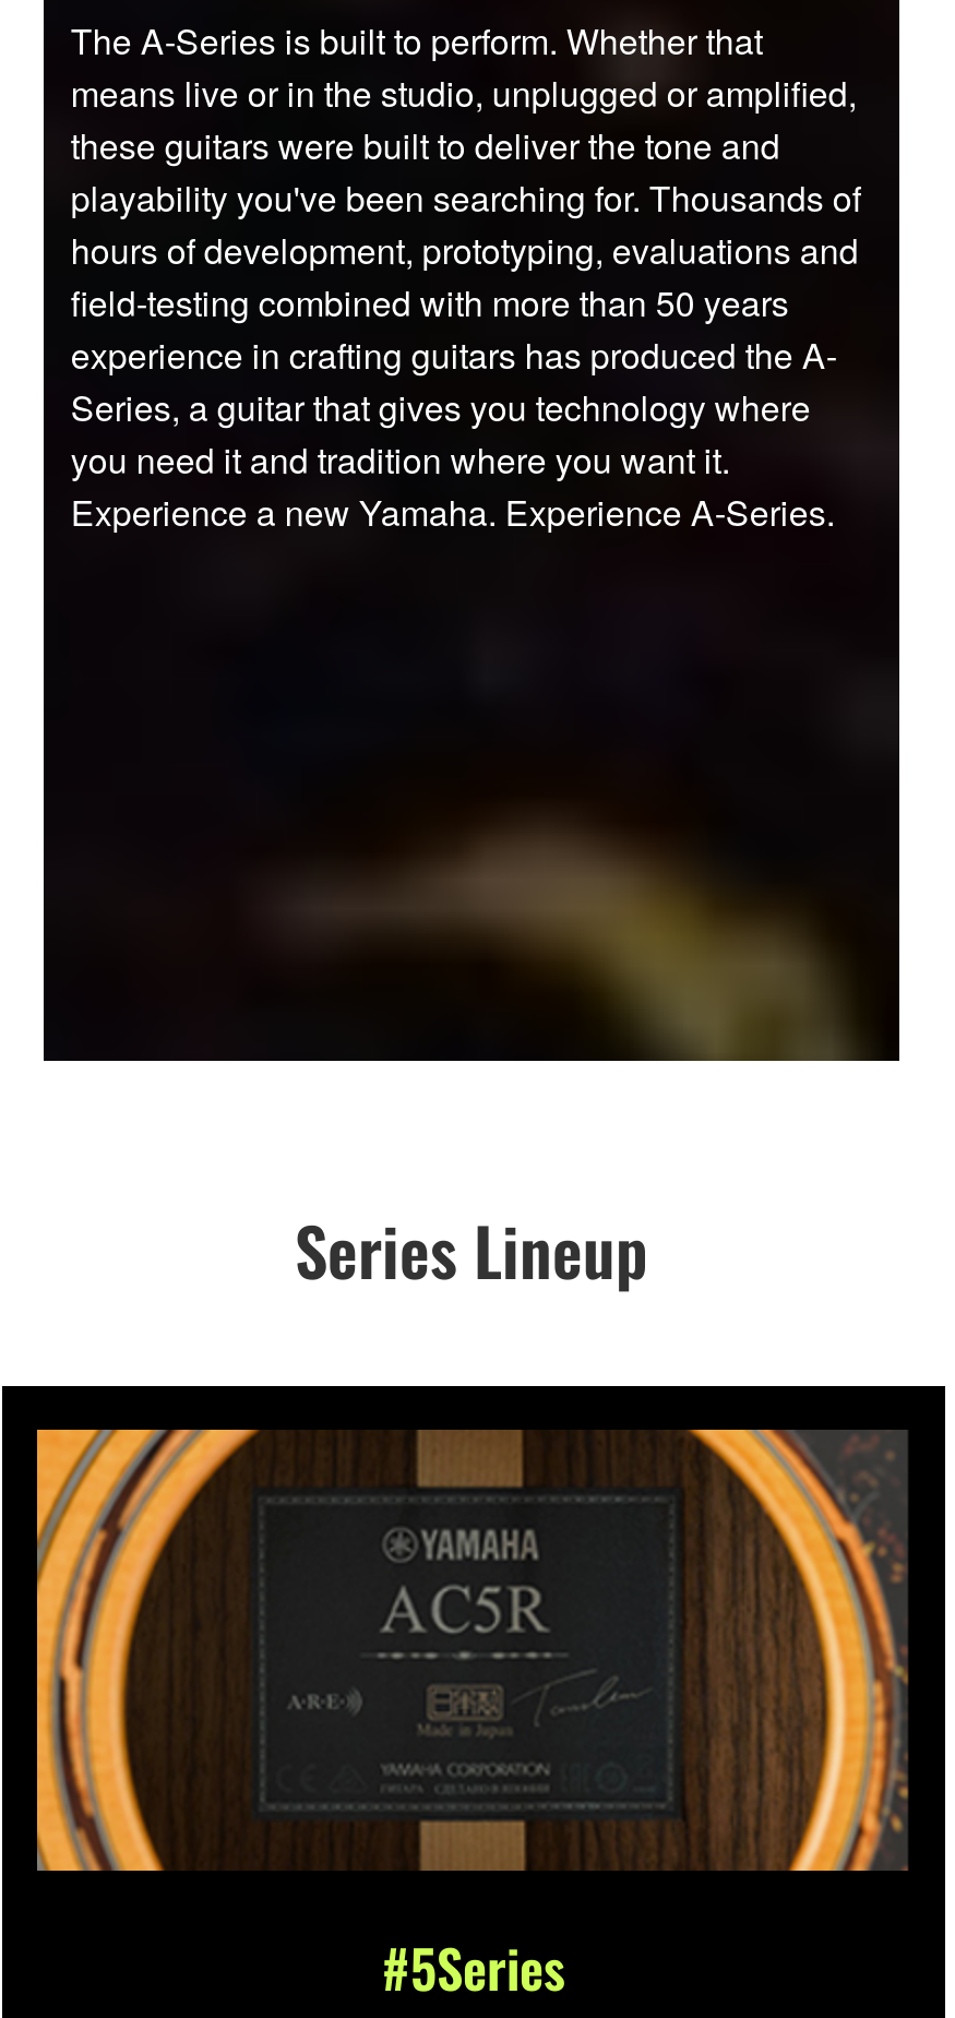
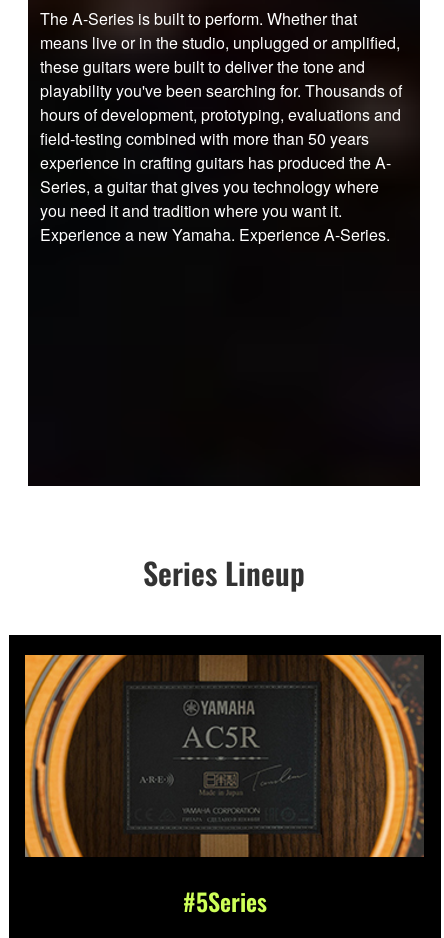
- [image]
